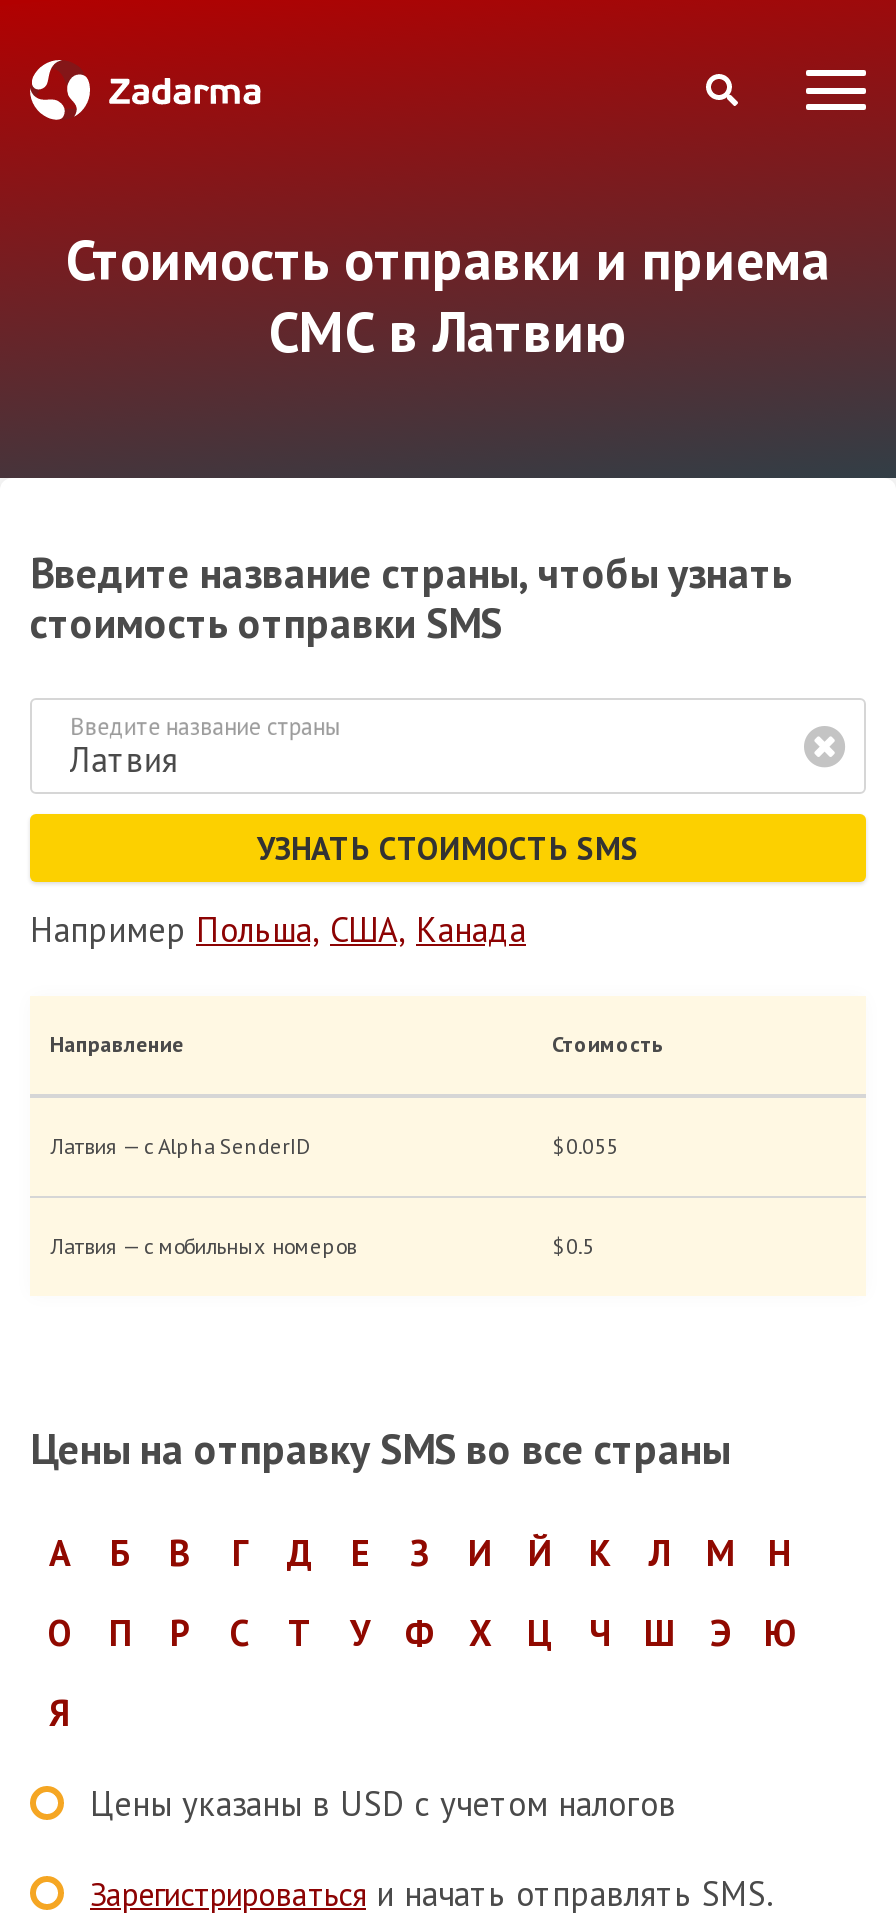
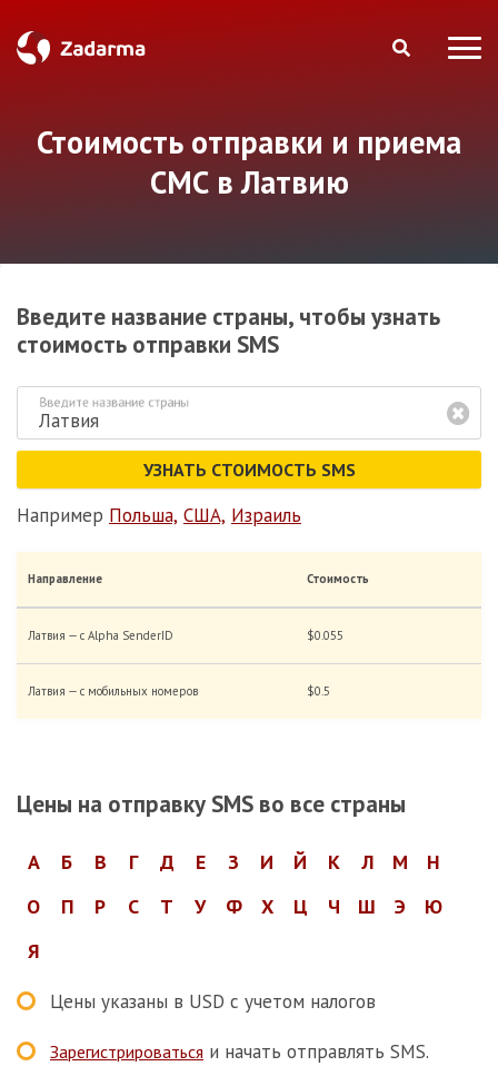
- Например Польша, США, Канада
+ Например Польша, США, Израиль
